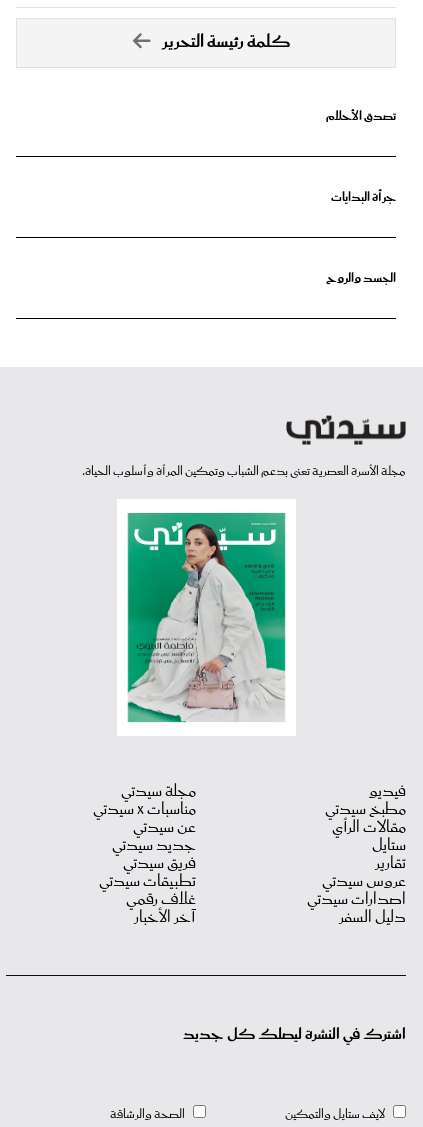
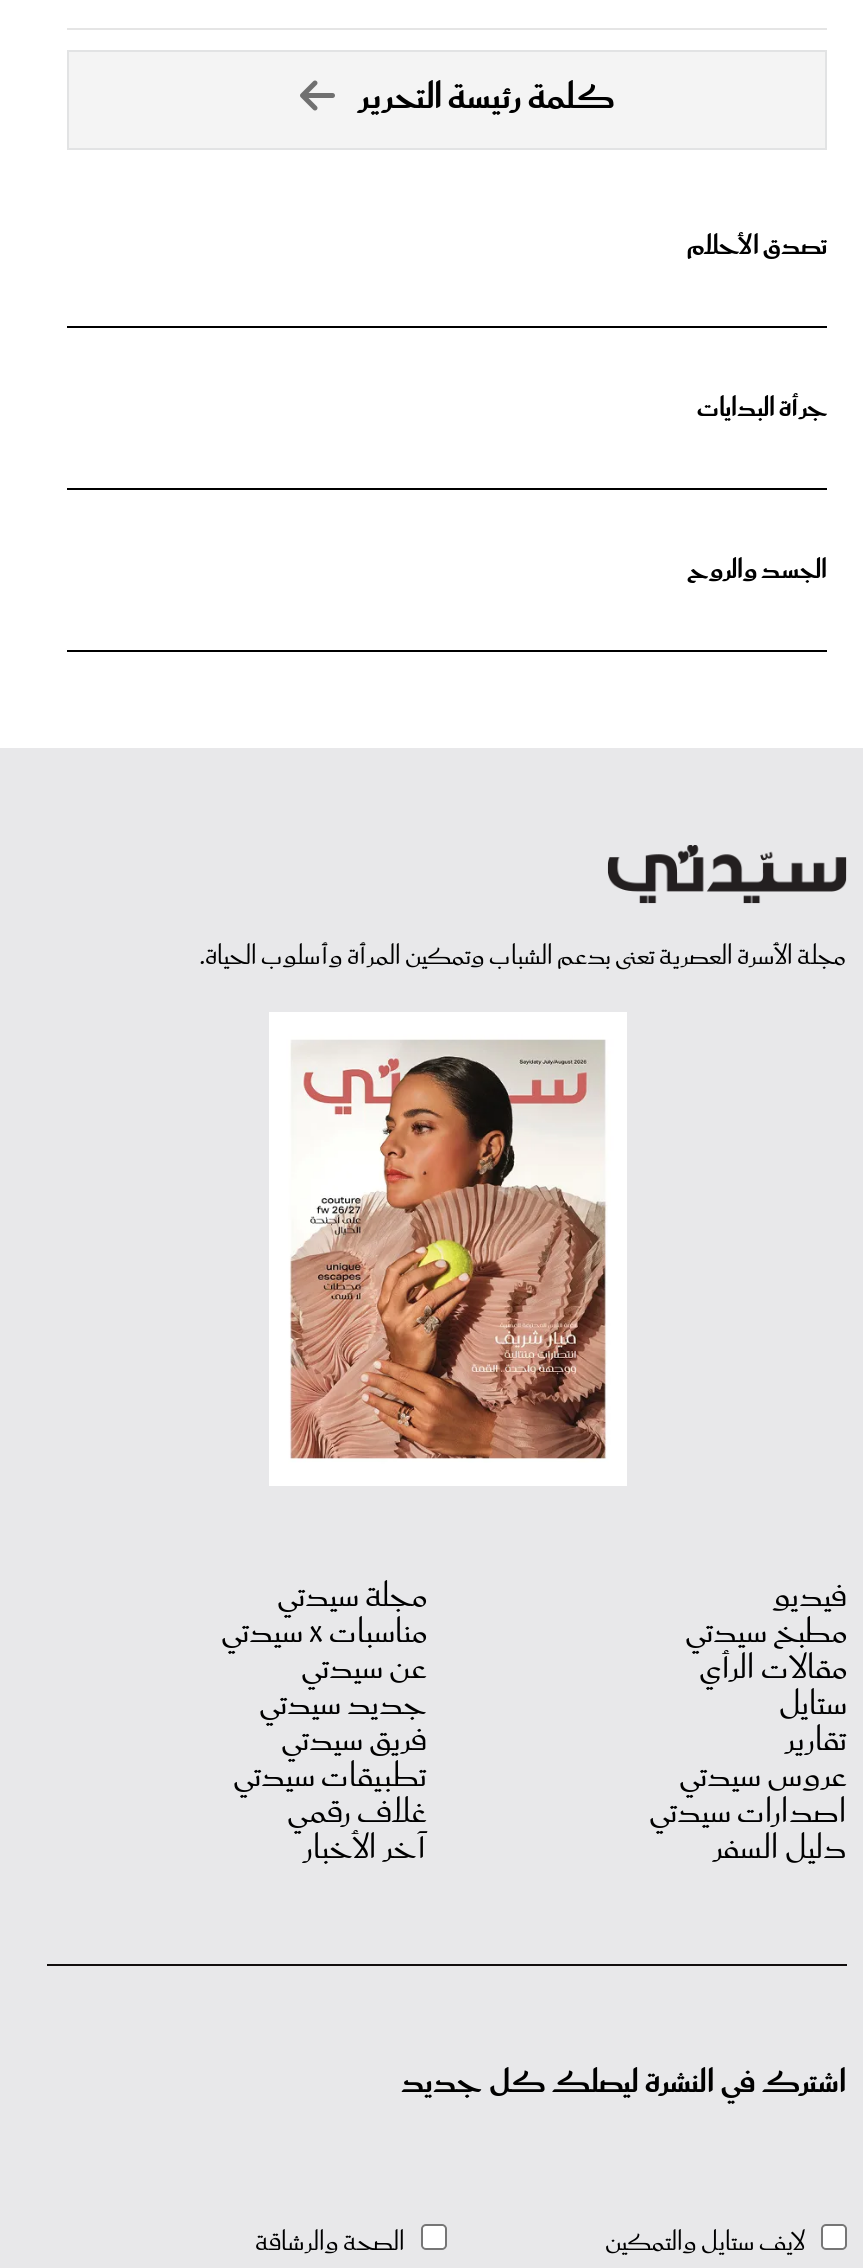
- [image]
+ [image]
